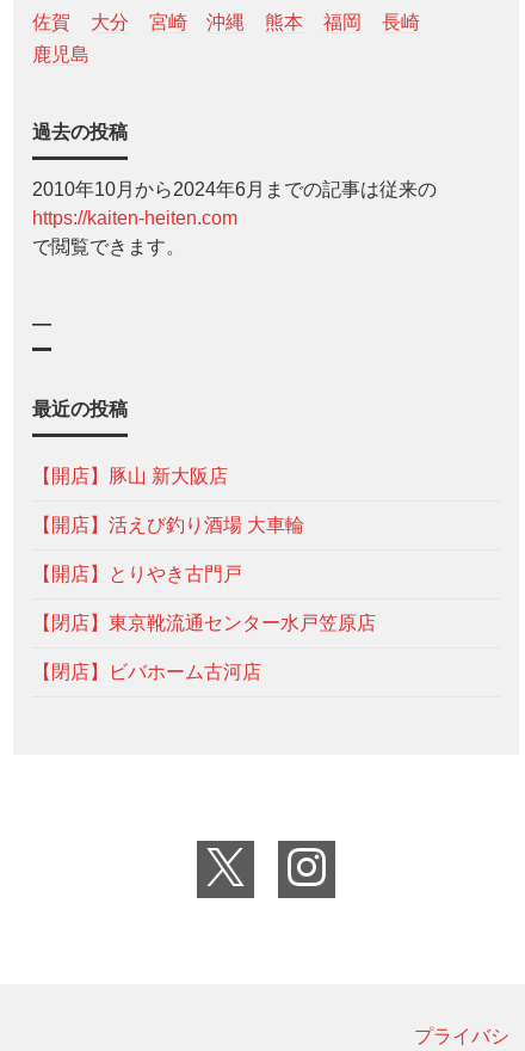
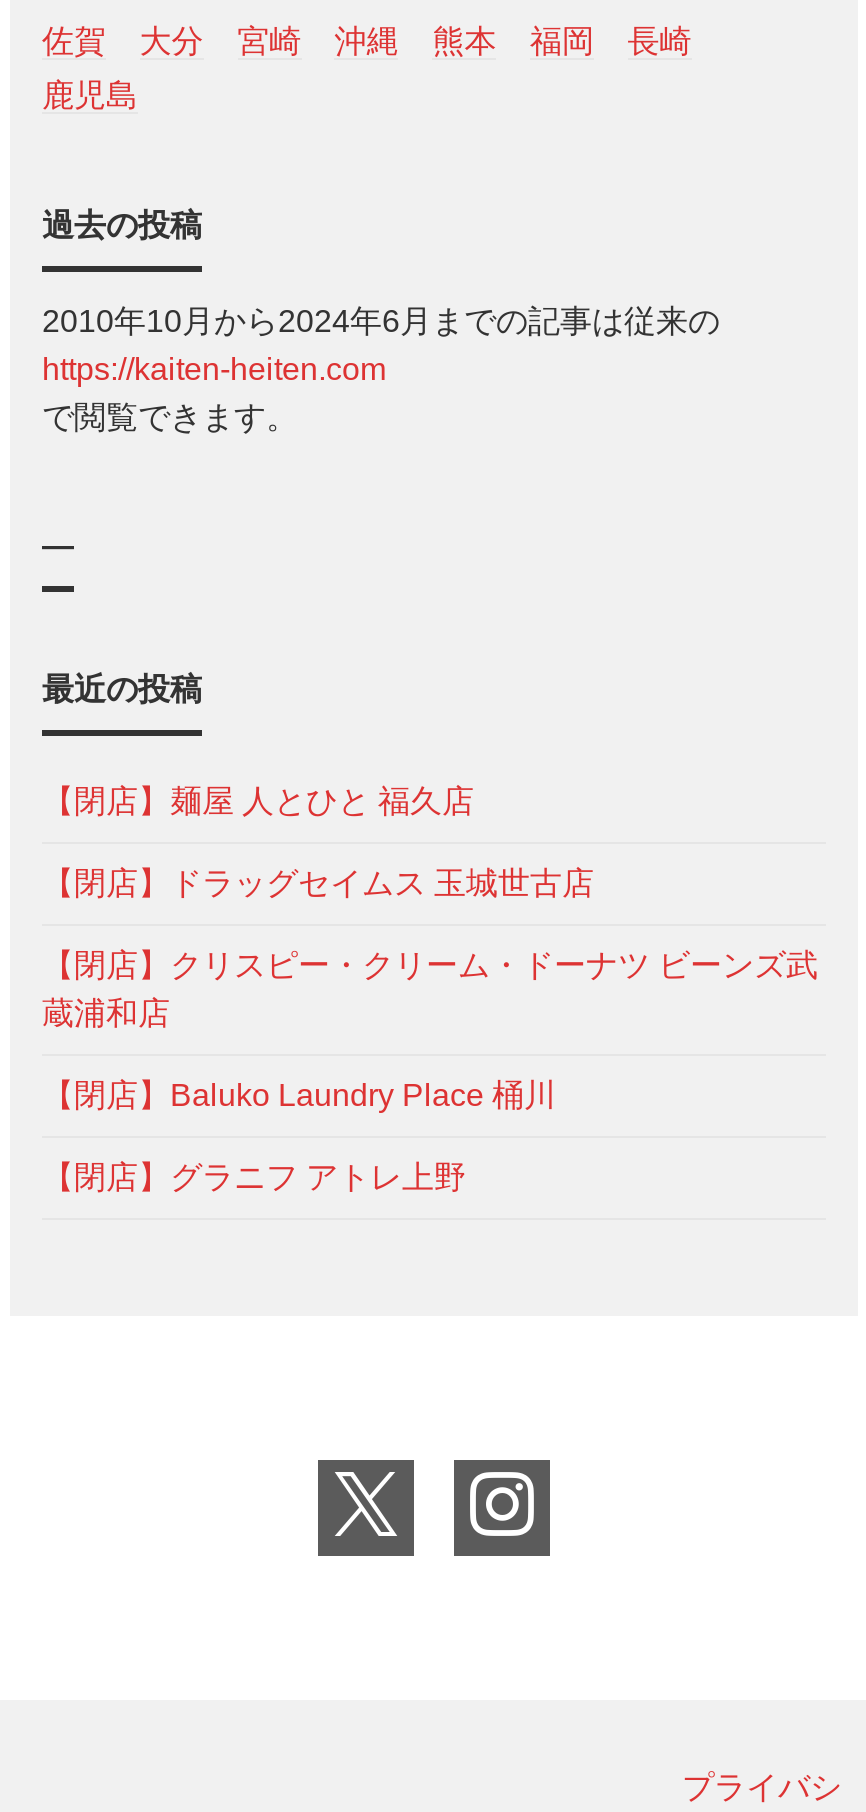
- 【開店】豚山 新大阪店
+ 【閉店】麺屋 人とひと 福久店

- 【開店】活えび釣り酒場 大車輪
+ 【閉店】ドラッグセイムス 玉城世古店

- 【開店】とりやき古門戸
+ 【閉店】クリスピー・クリーム・ドーナツ ビーンズ武
+ 蔵浦和店

- 【閉店】東京靴流通センター水戸笠原店
+ 【閉店】Baluko Laundry Place 桶川

- 【閉店】ビバホーム古河店
+ 【閉店】グラニフ アトレ上野
